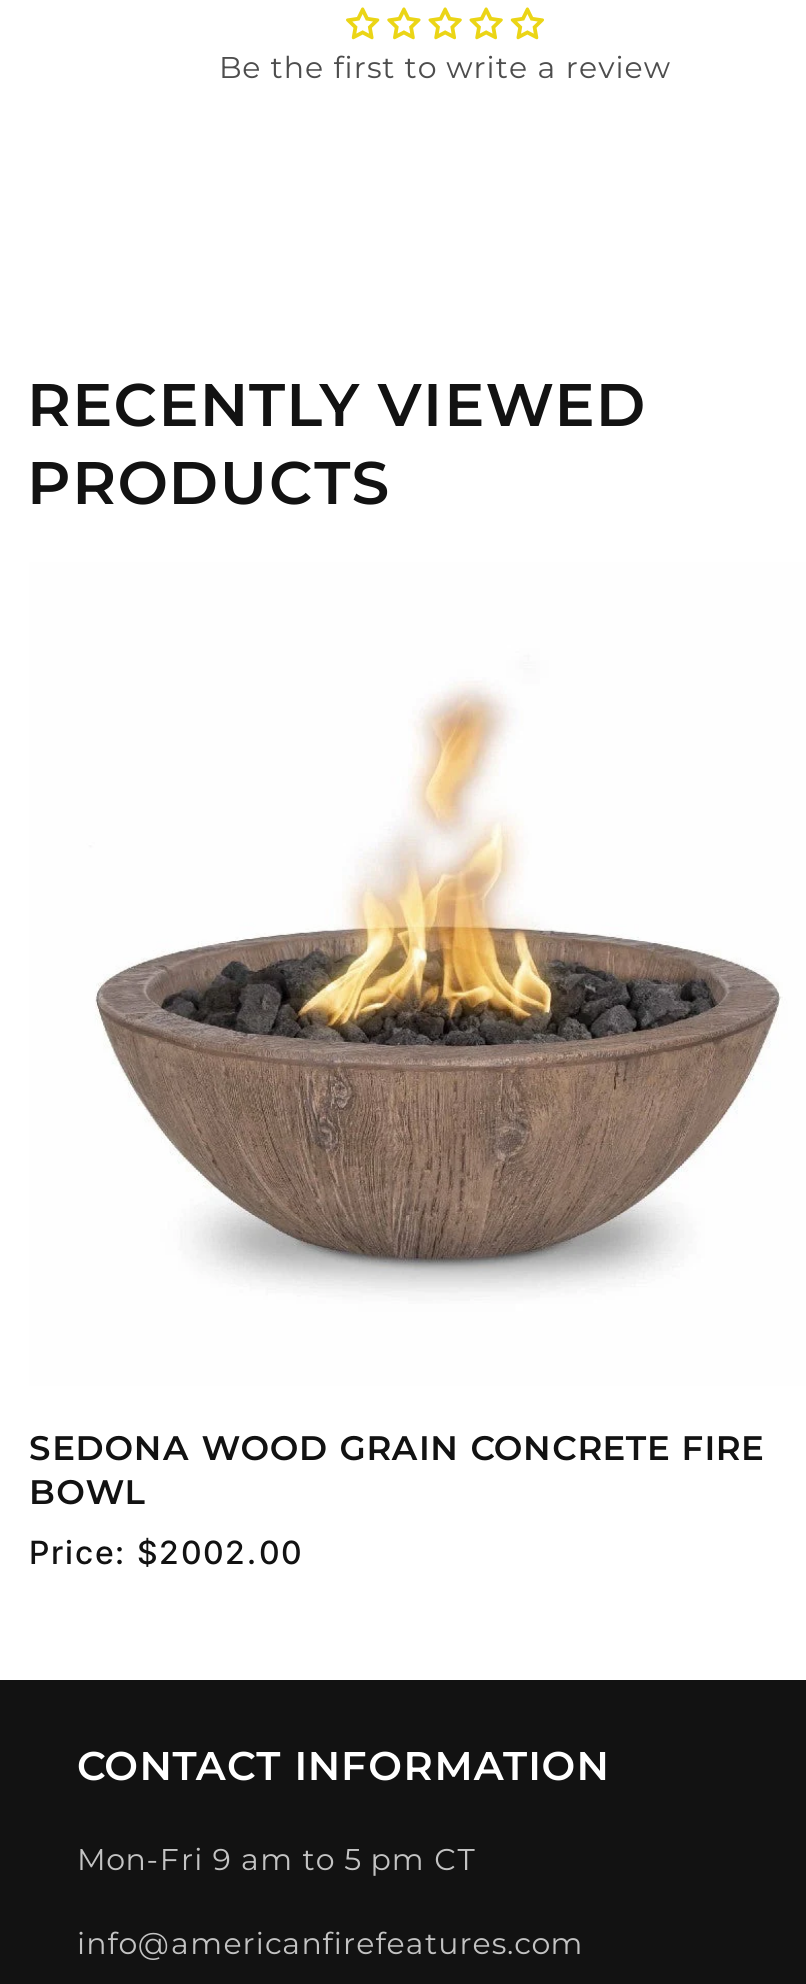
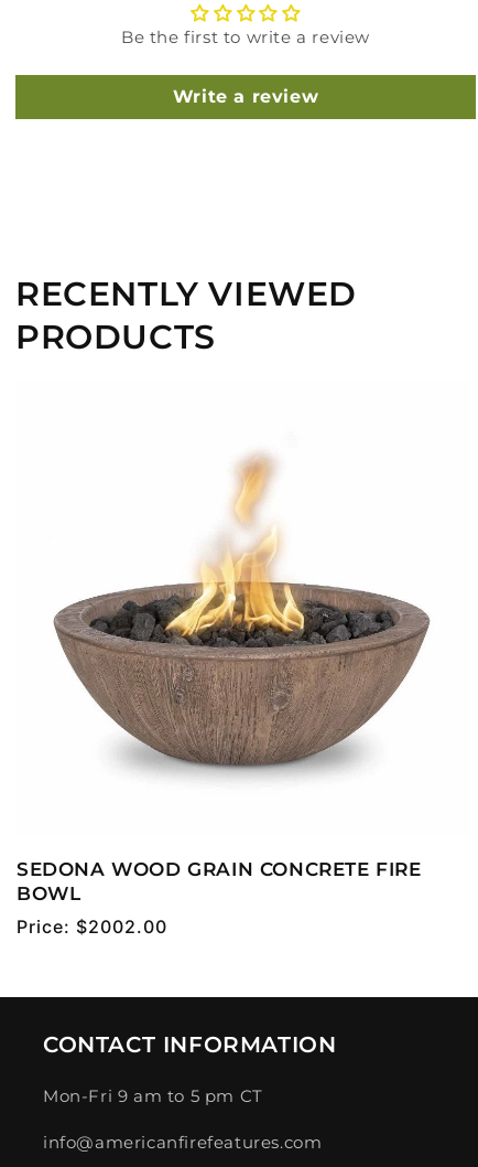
+ Write a review
